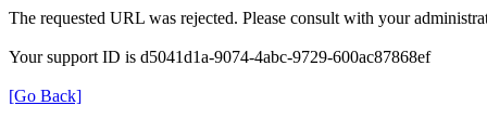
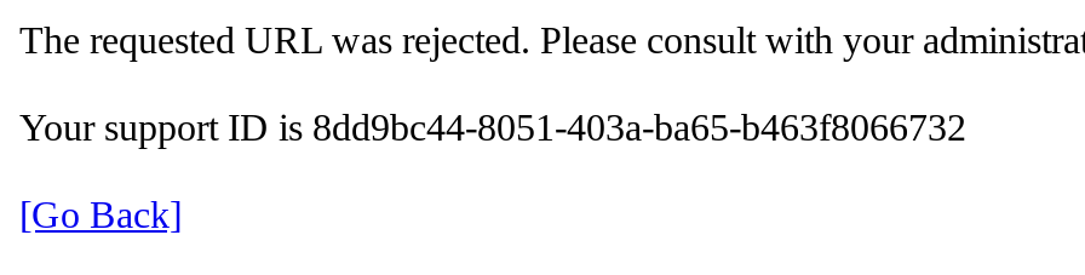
- Your support ID is d5041d1a-9074-4abc-9729-600ac87868ef
+ Your support ID is 8dd9bc44-8051-403a-ba65-b463f8066732
